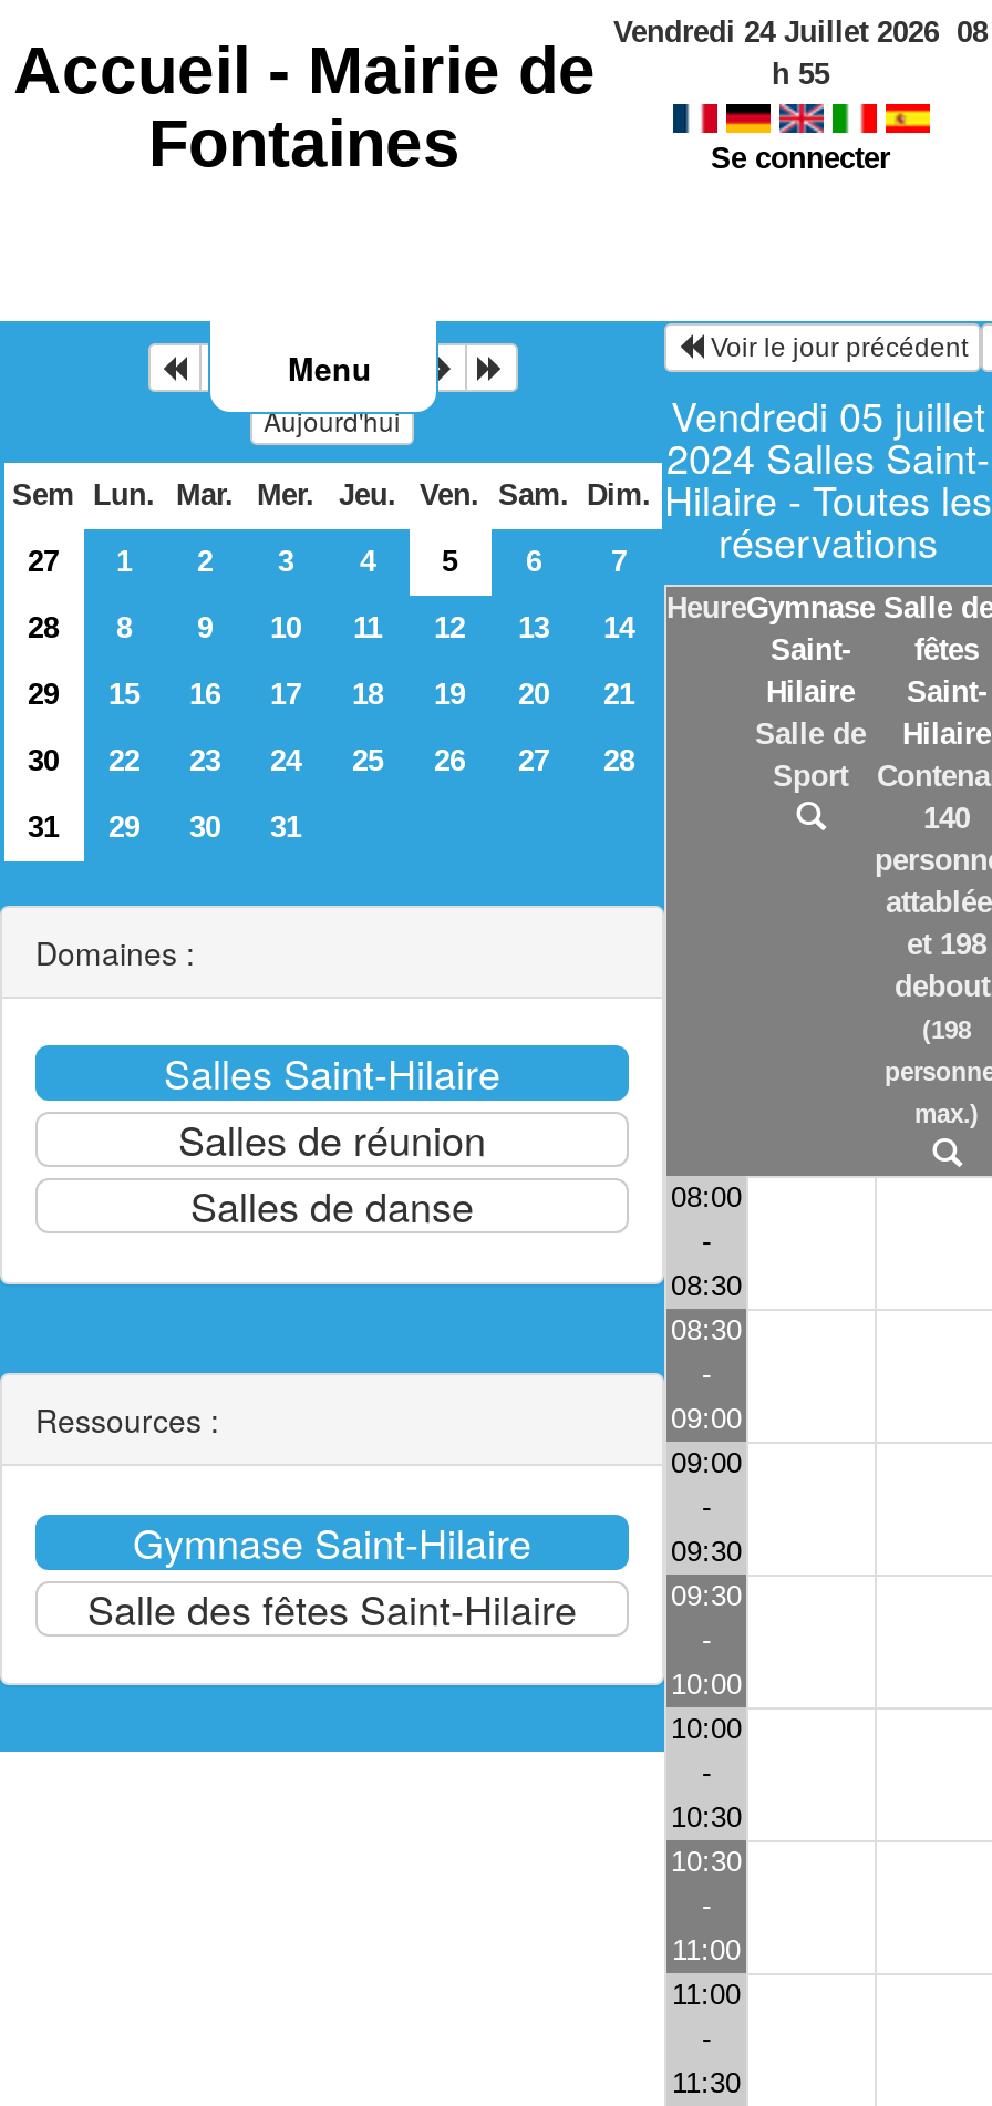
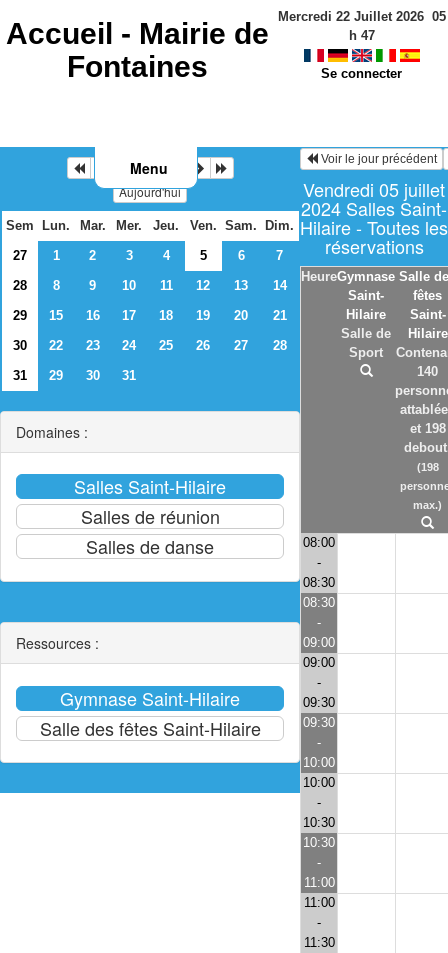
- Vendredi 24 Juillet 2026 08
+ Mercredi 22 Juillet 2026 05

- h 55
+ h 47
